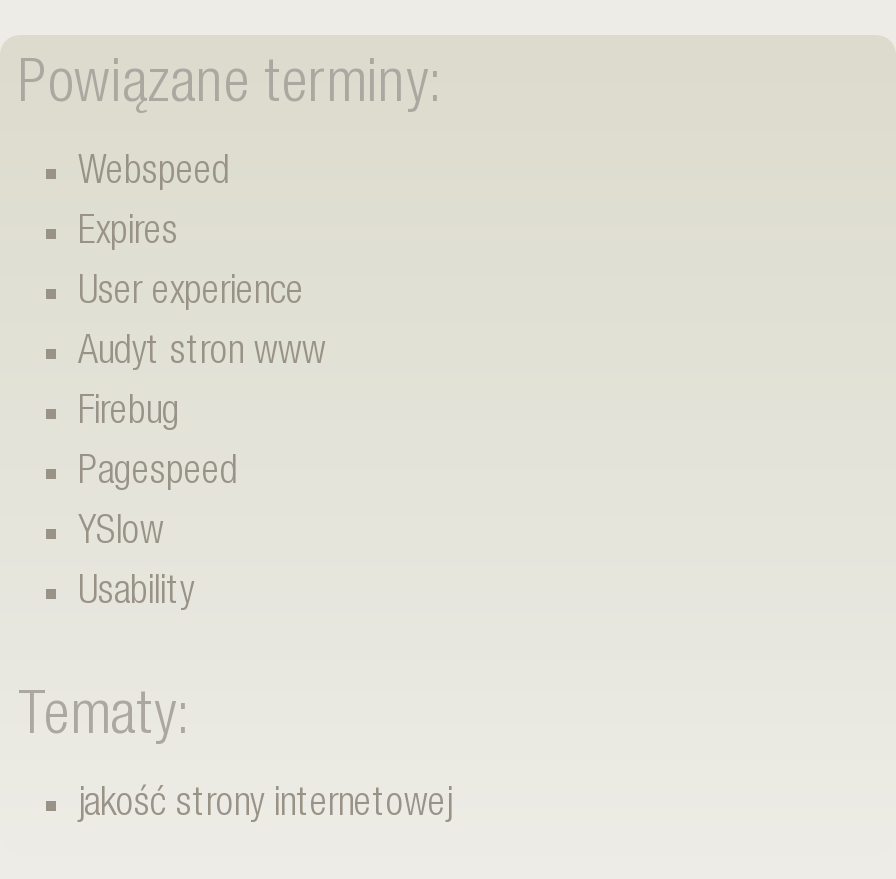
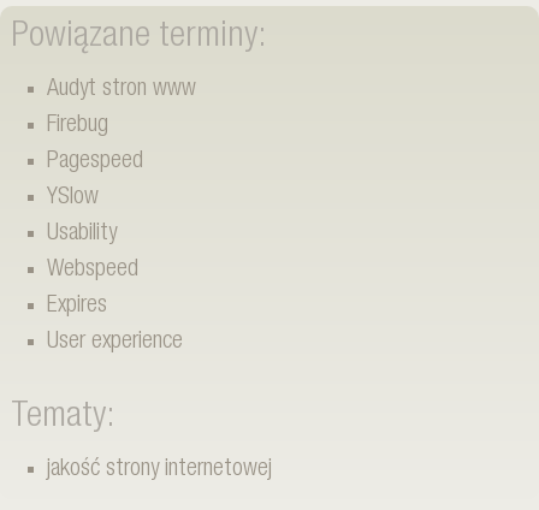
moved down: Webspeed | Expires | User experience

moved up: Audyt stron www | Firebug | Pagespeed | YSlow | Usability
